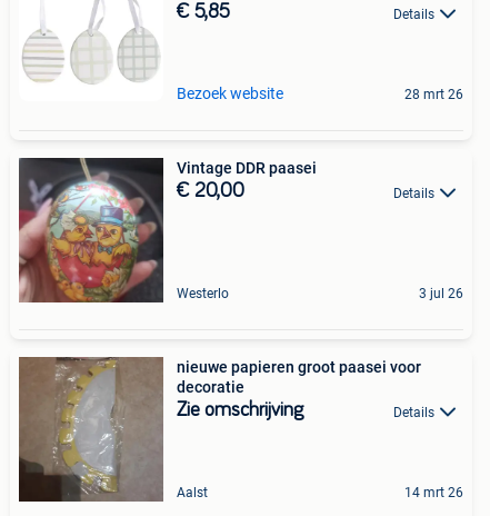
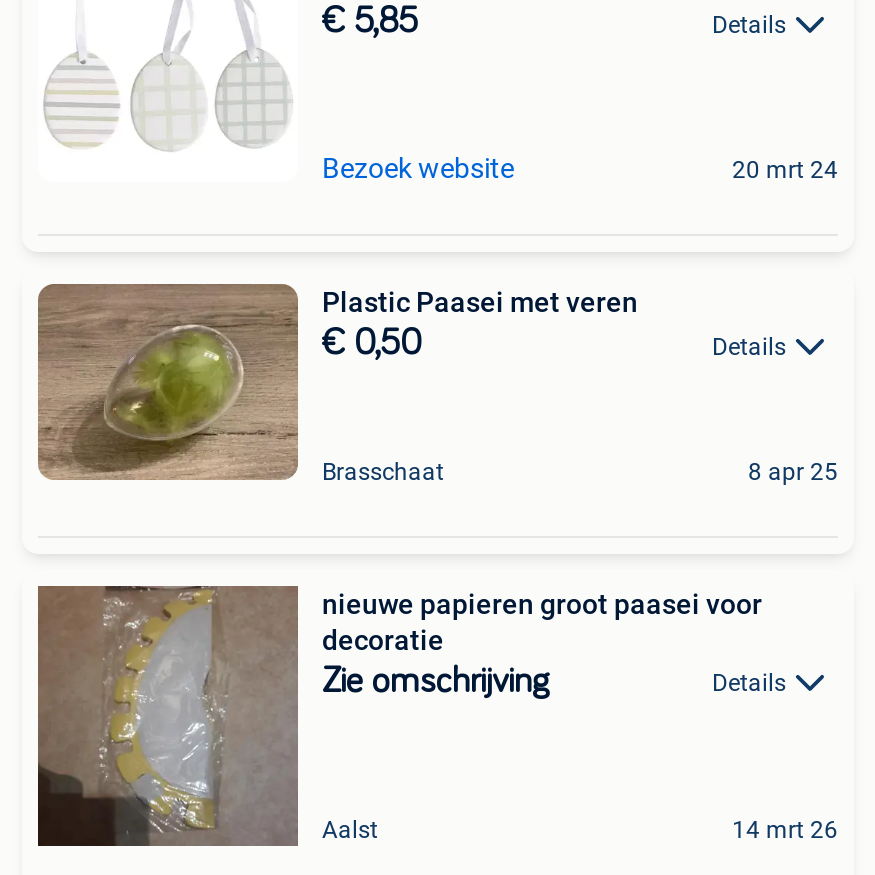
- 28 mrt 26
+ 20 mrt 24

- [image]
- Vintage DDR paasei
- € 20,00
+ [image]
+ Plastic Paasei met veren
+ € 0,50

- Westerlo
- 3 jul 26
+ Brasschaat
+ 8 apr 25
